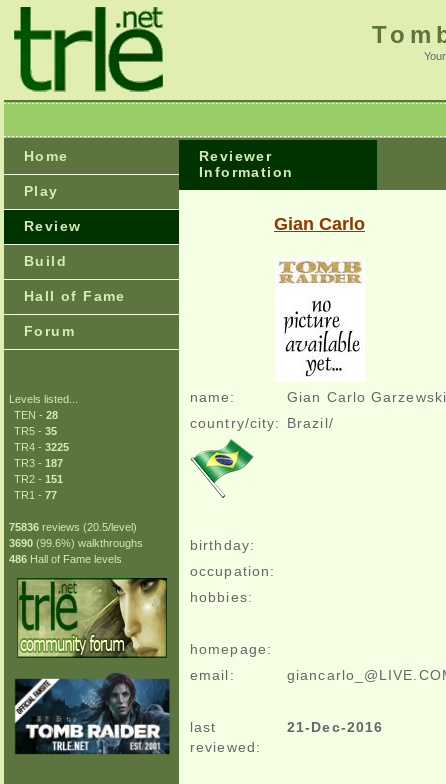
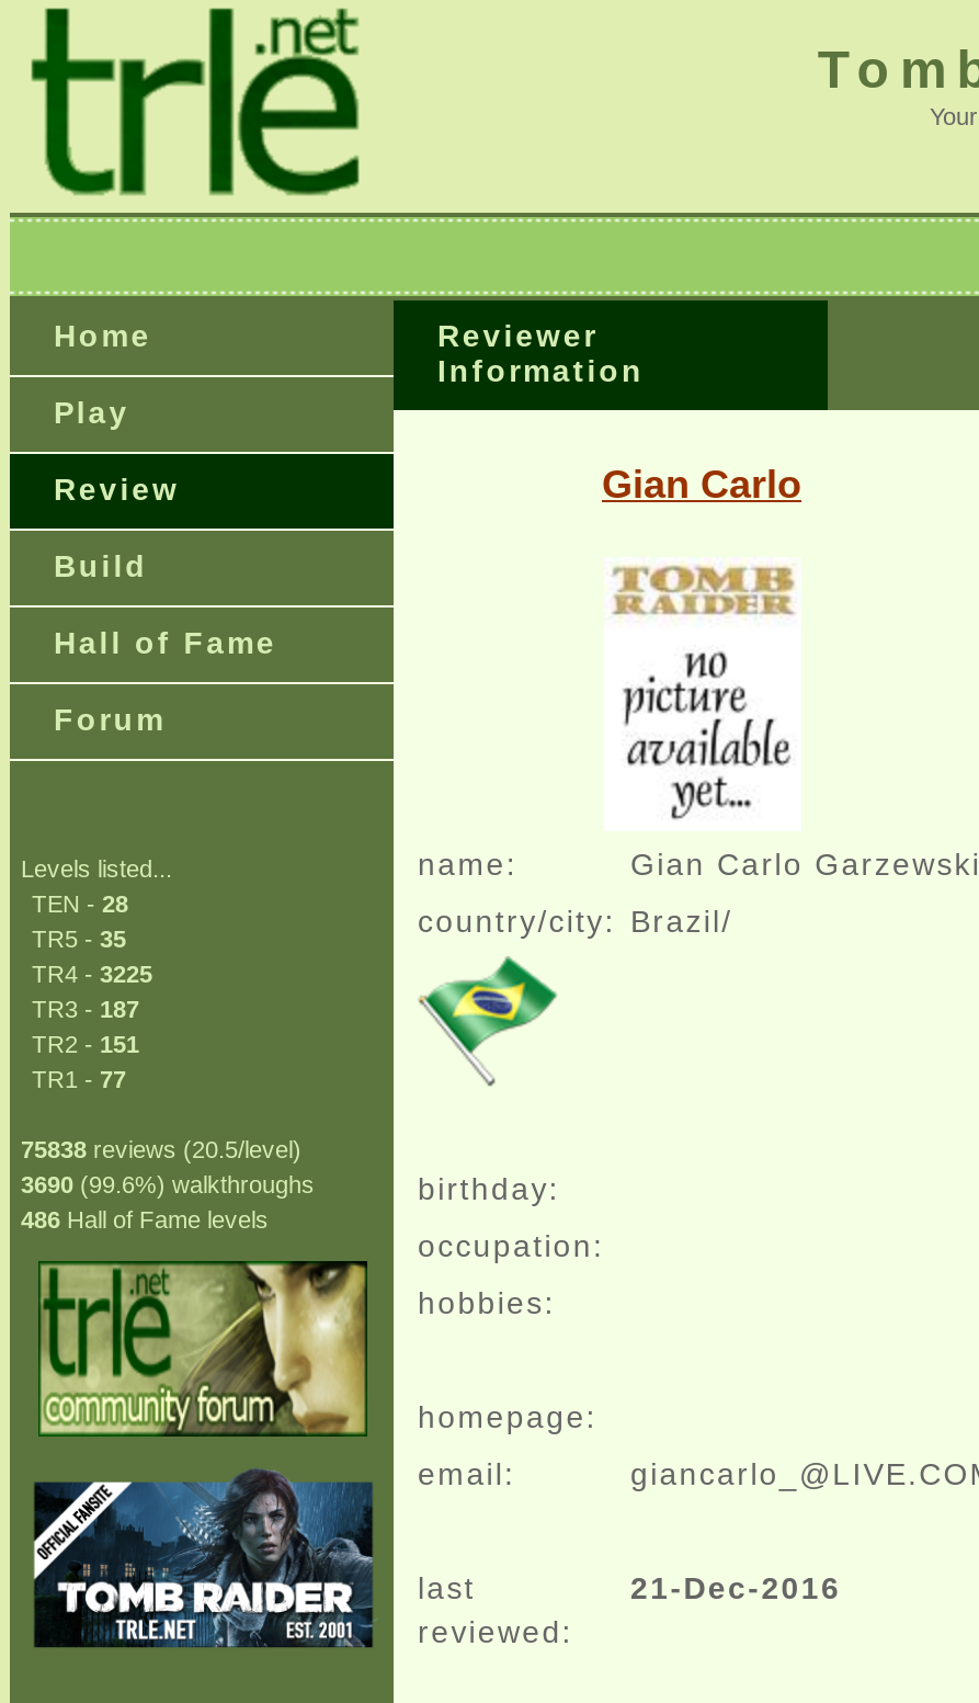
- 75836 reviews (20.5/level)
+ 75838 reviews (20.5/level)
